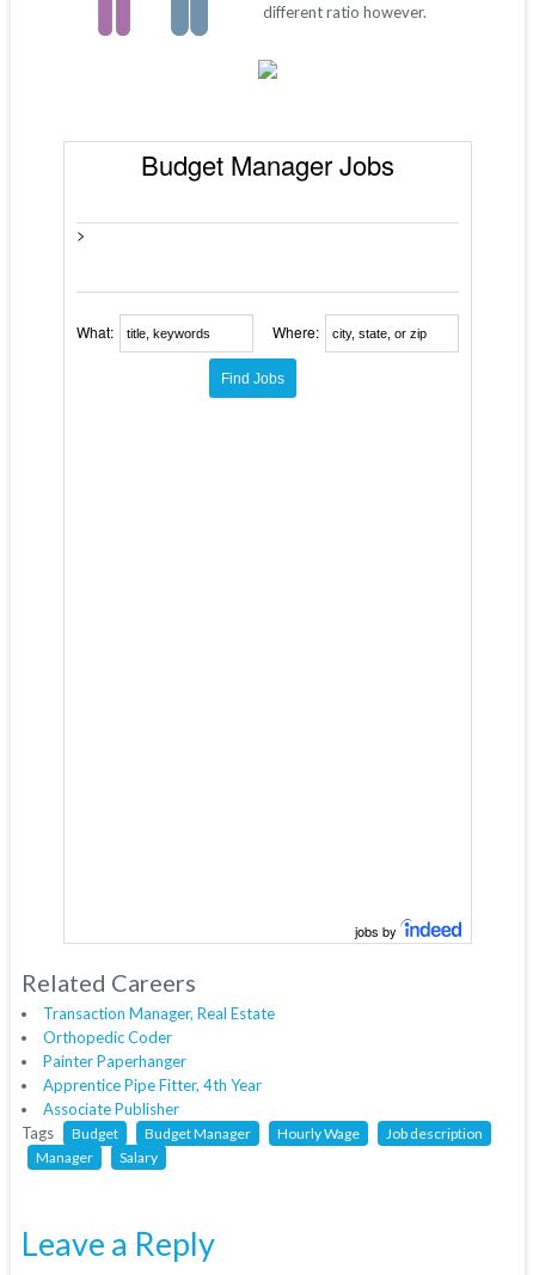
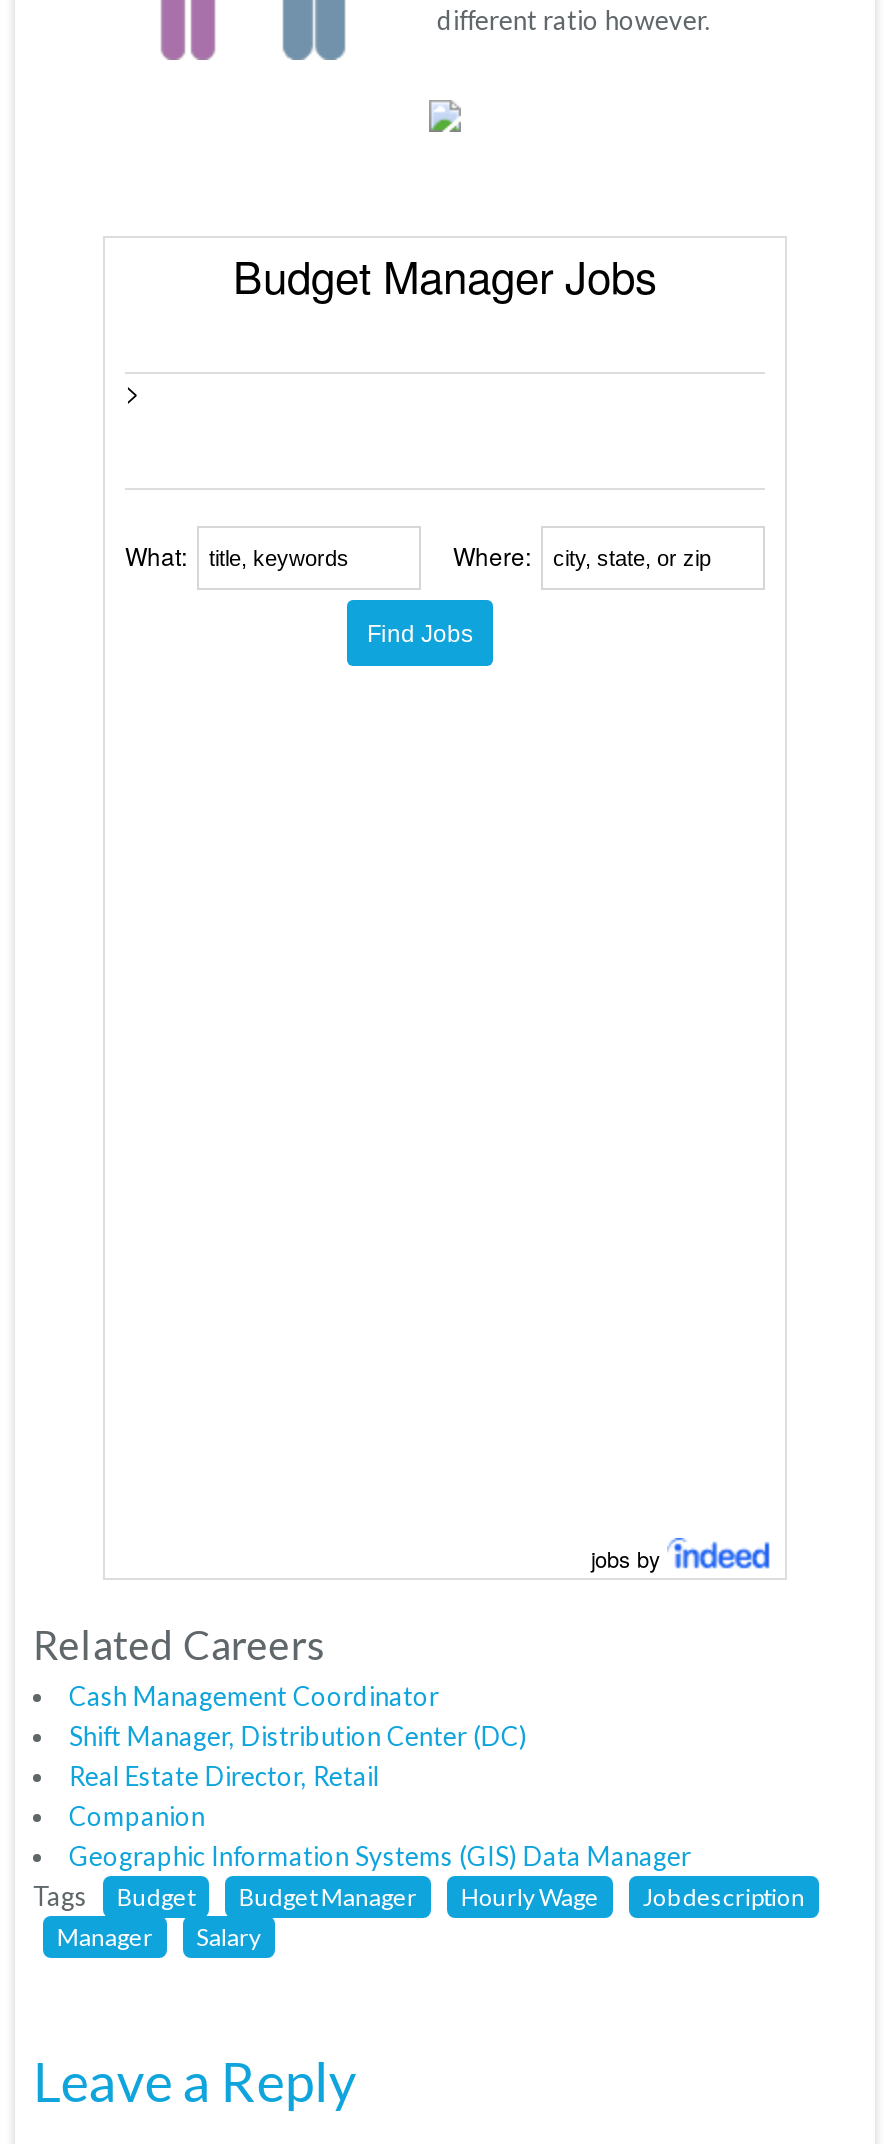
- Transaction Manager, Real Estate
- Orthopedic Coder
- Painter Paperhanger
- Apprentice Pipe Fitter, 4th Year
- Associate Publisher
+ Cash Management Coordinator
+ Shift Manager, Distribution Center (DC)
+ Real Estate Director, Retail
+ Companion
+ Geographic Information Systems (GIS) Data Manager
